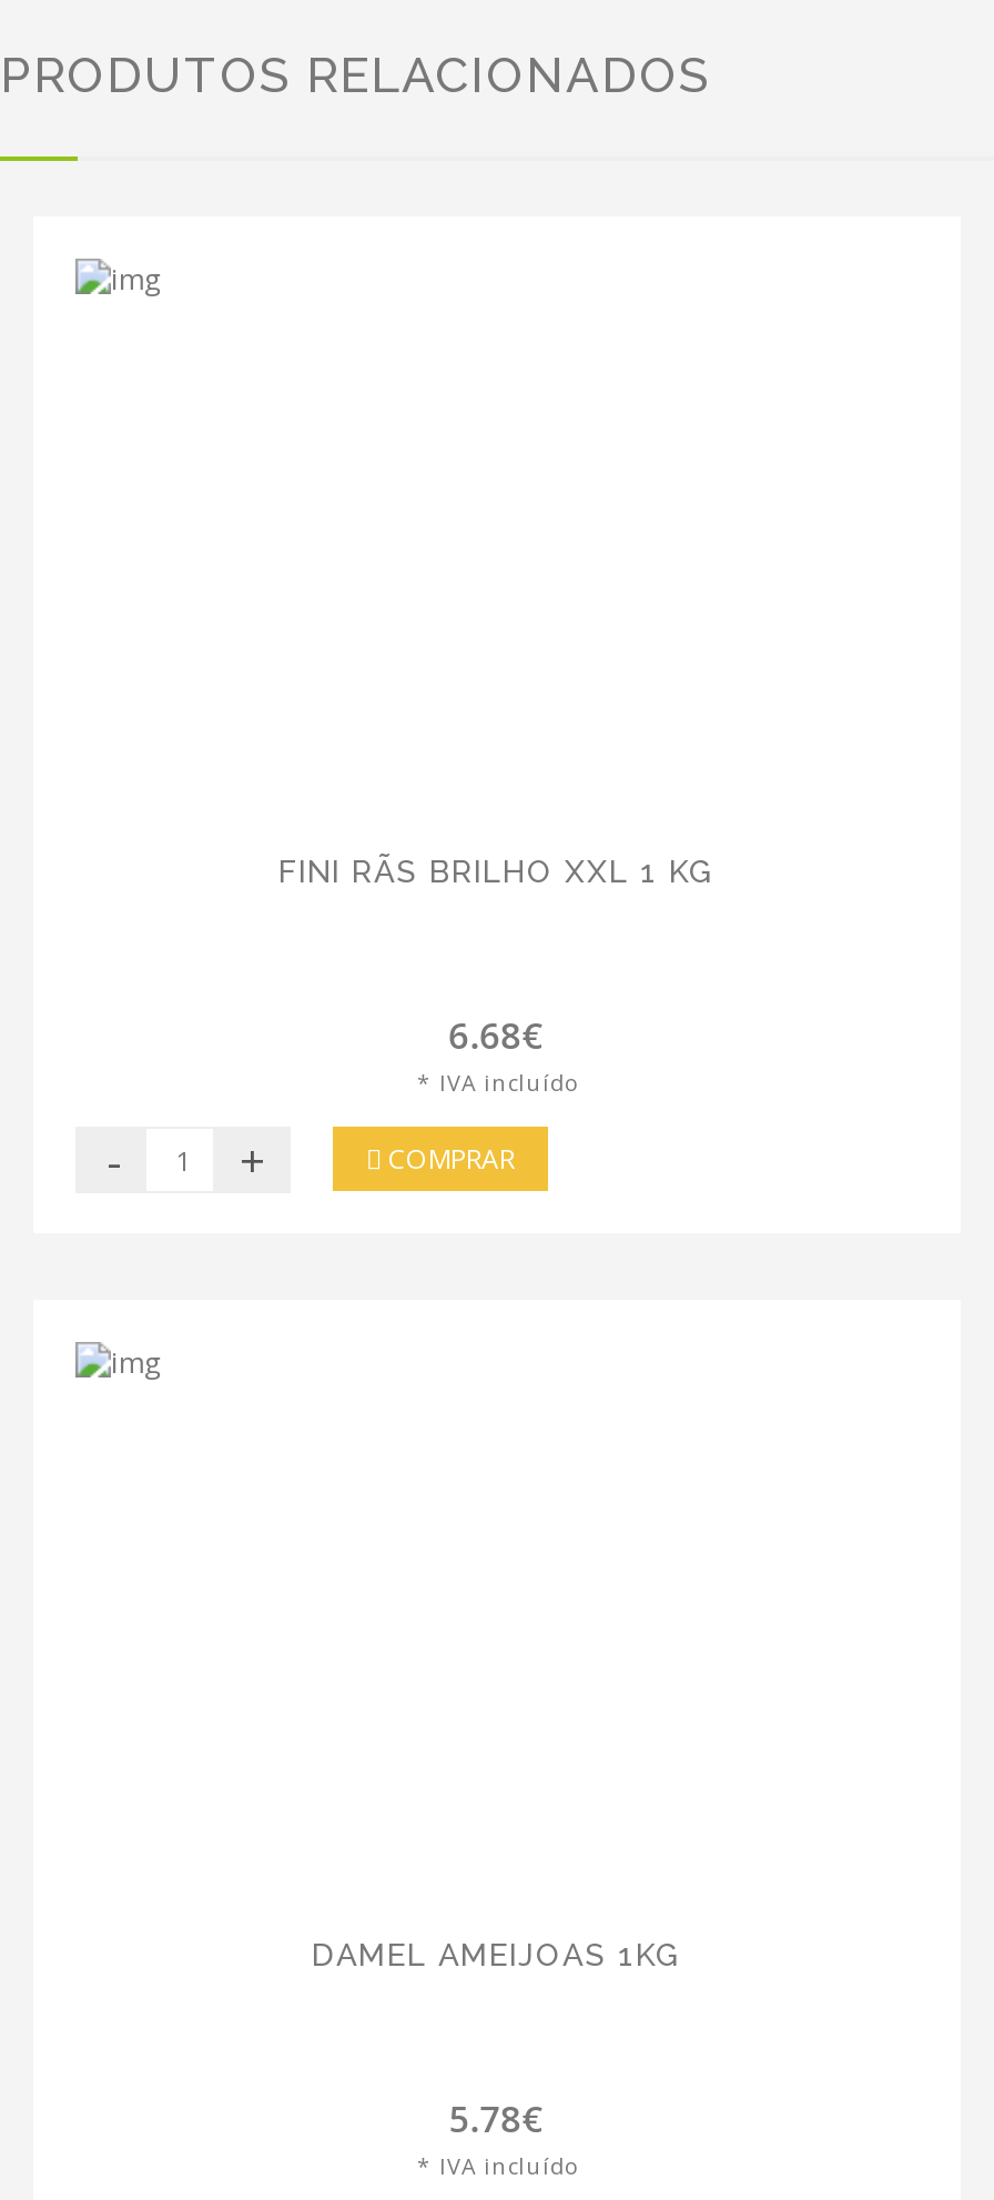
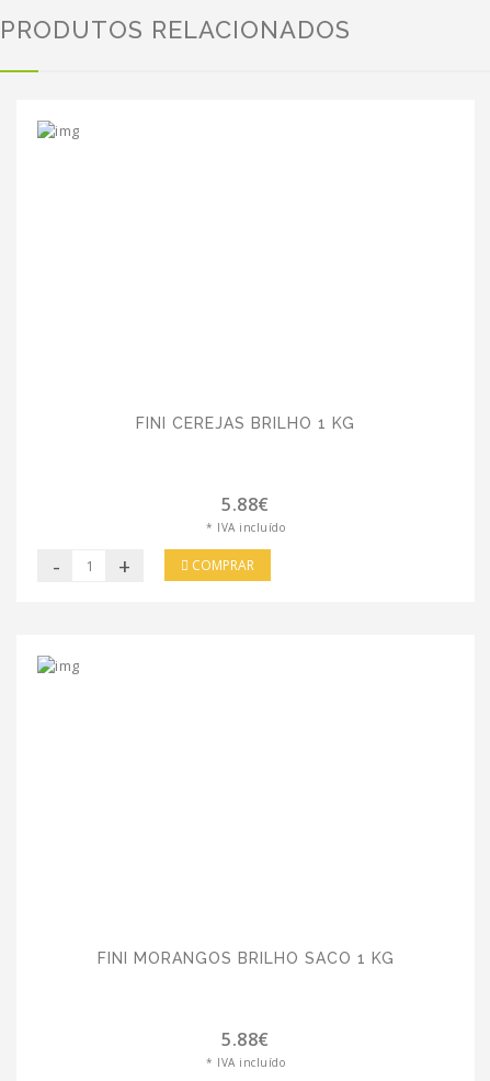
- FINI RÃS BRILHO XXL 1 KG
+ FINI CEREJAS BRILHO 1 KG

- 6.68€
+ 5.88€

- DAMEL AMEIJOAS 1KG
+ FINI MORANGOS BRILHO SACO 1 KG

- 5.78€
+ 5.88€
